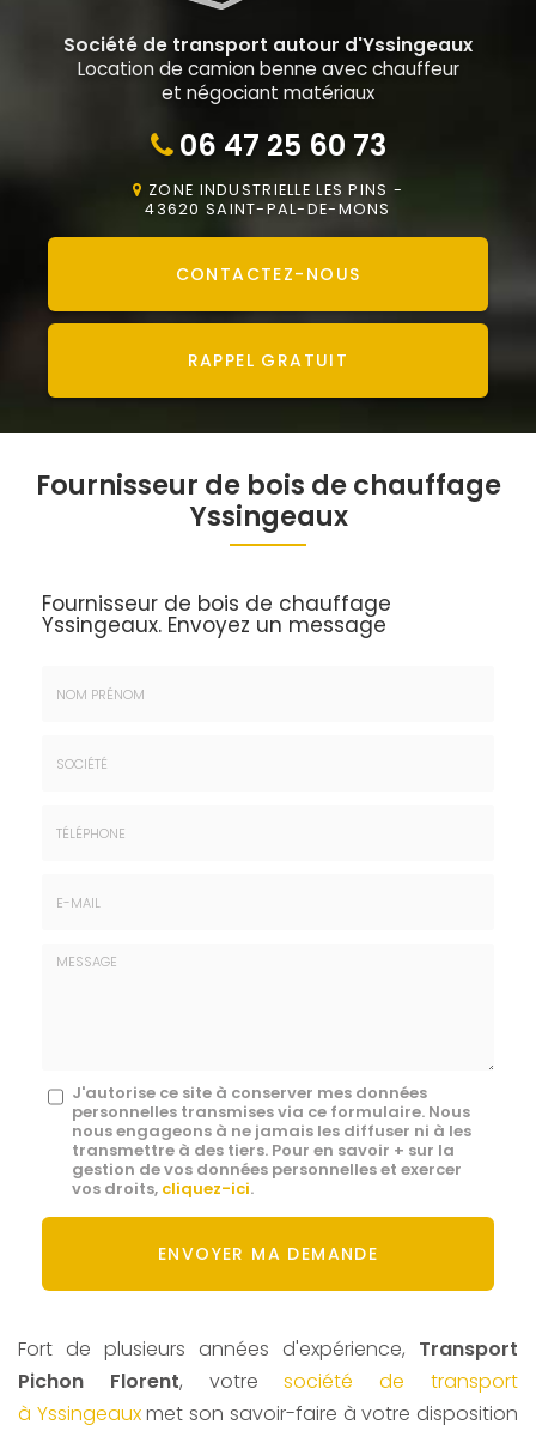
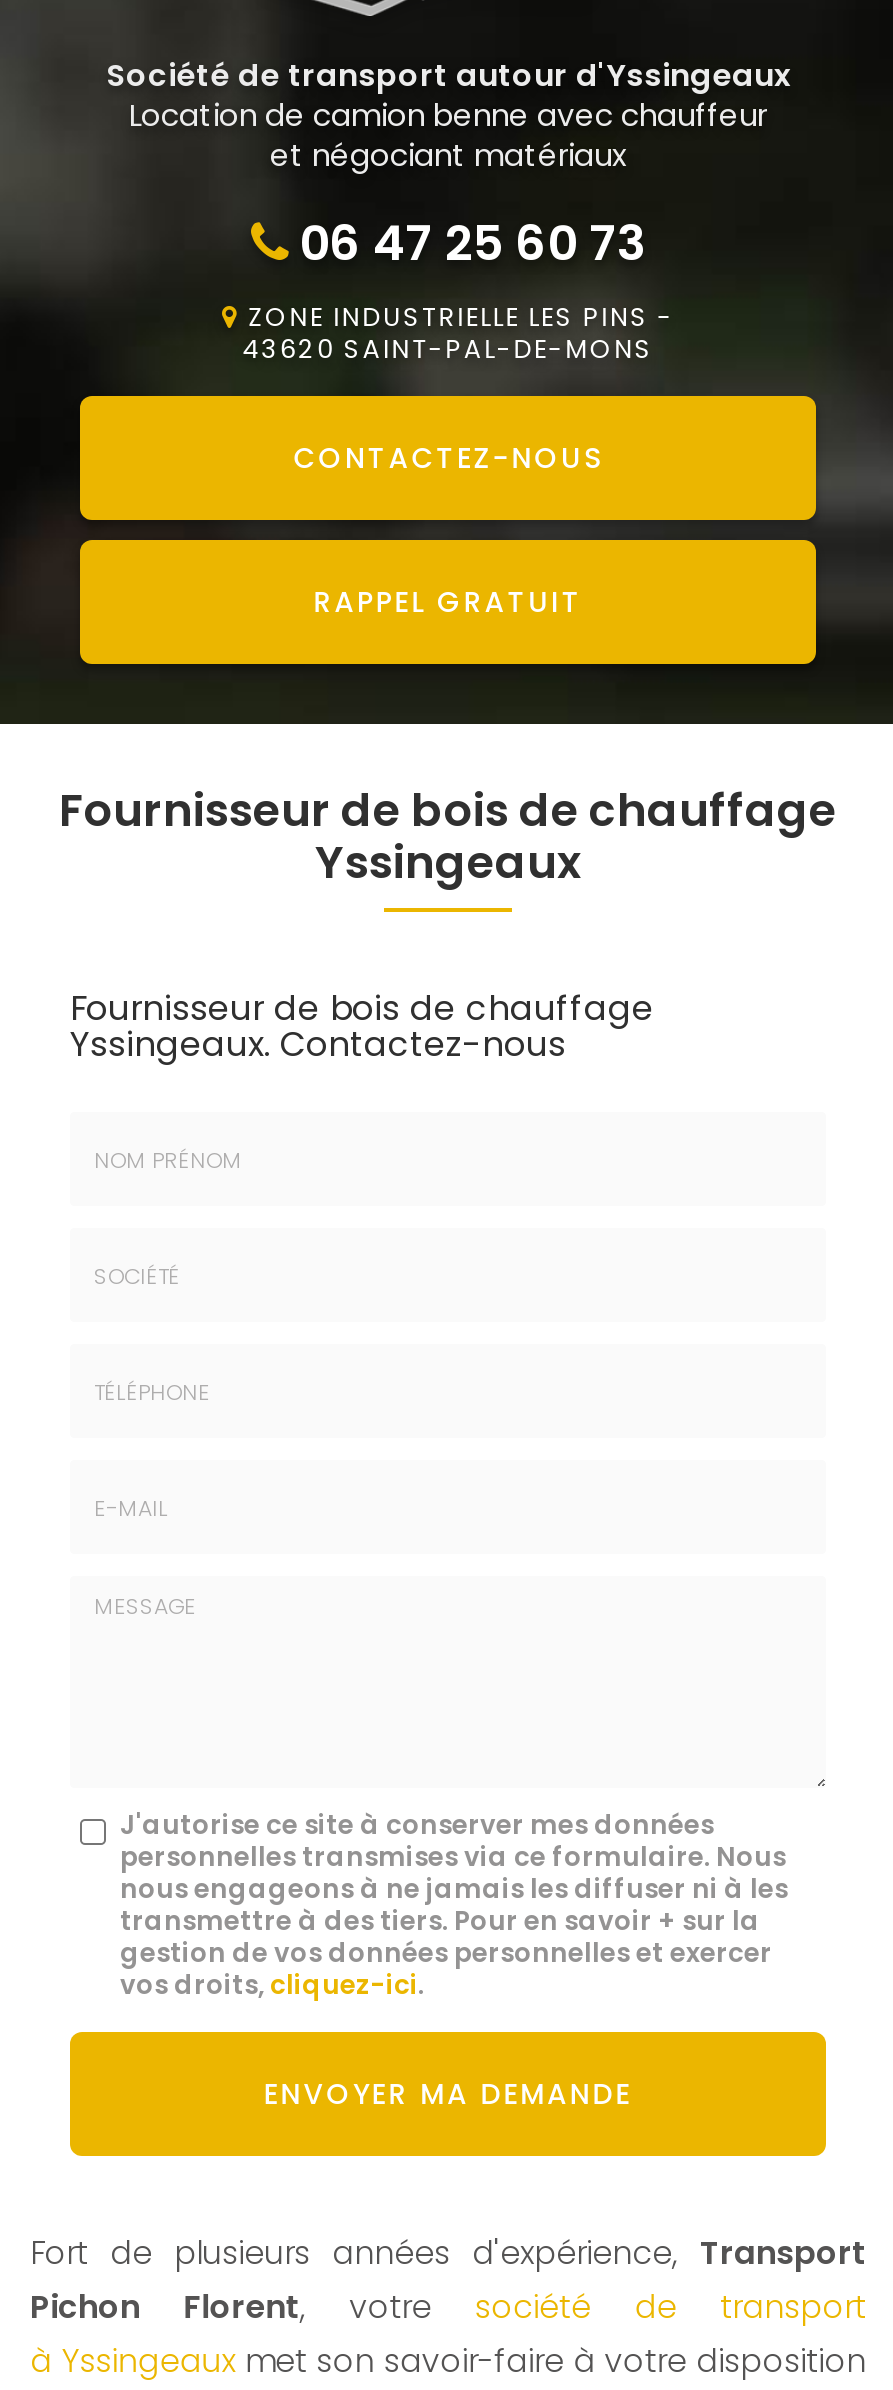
- Yssingeaux. Envoyez un message
+ Yssingeaux. Contactez-nous
